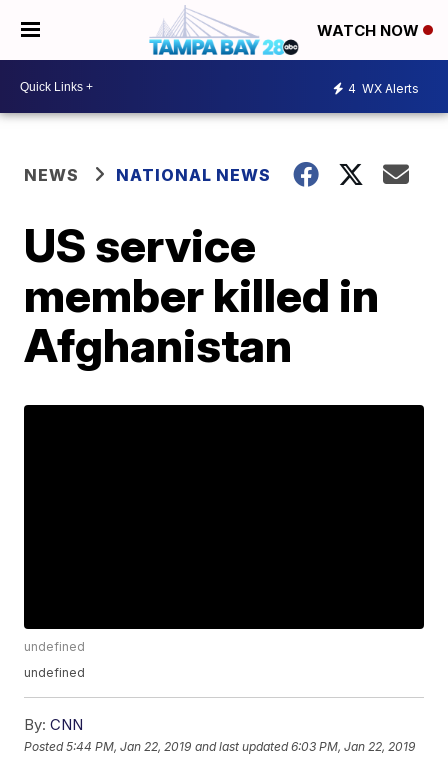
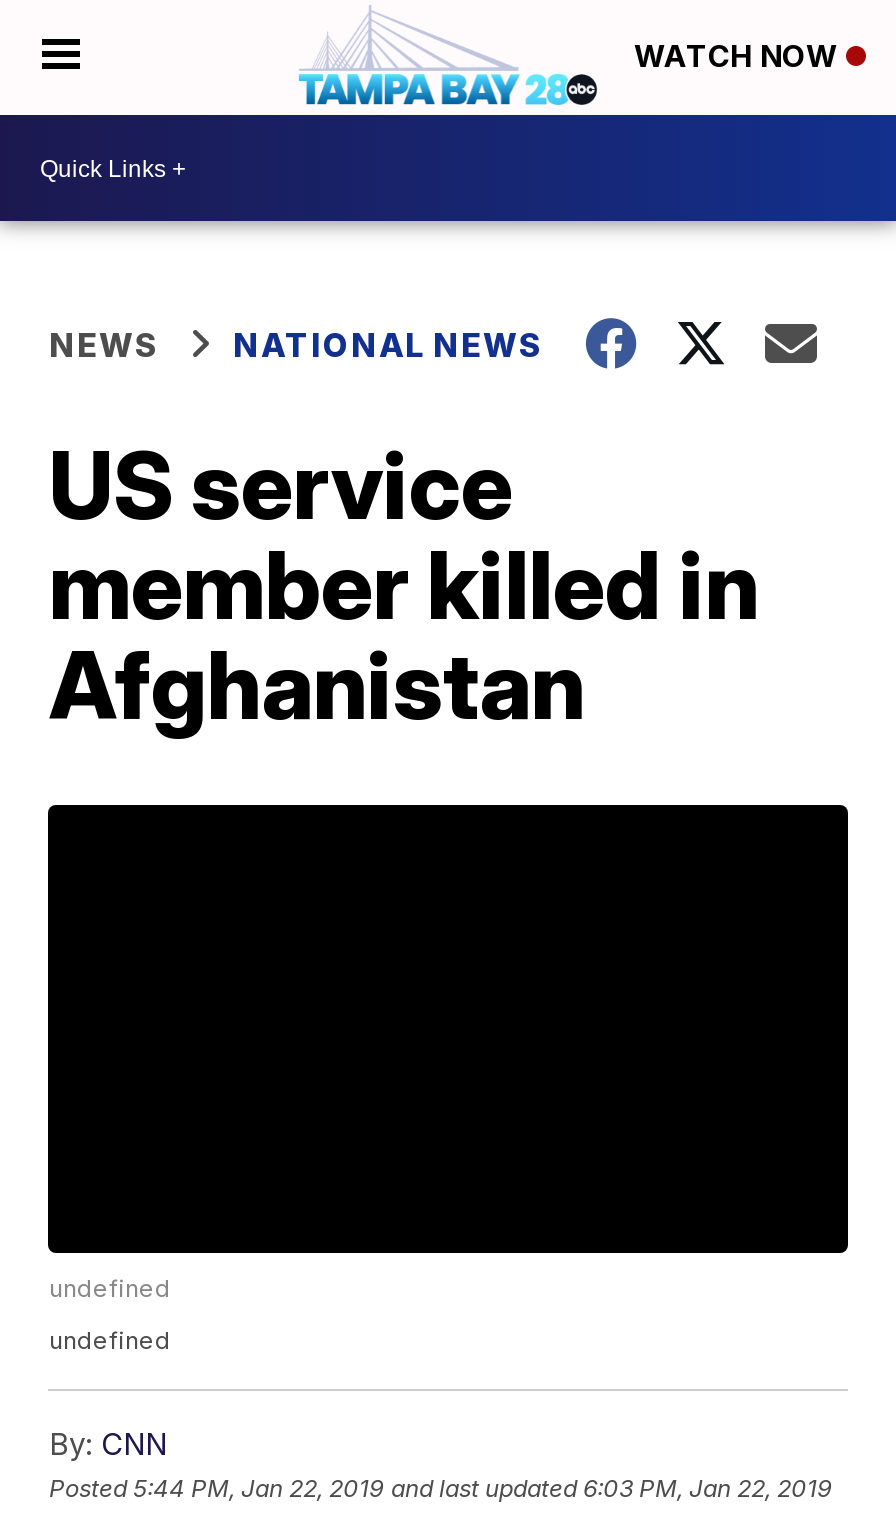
- 4 WX Alerts
